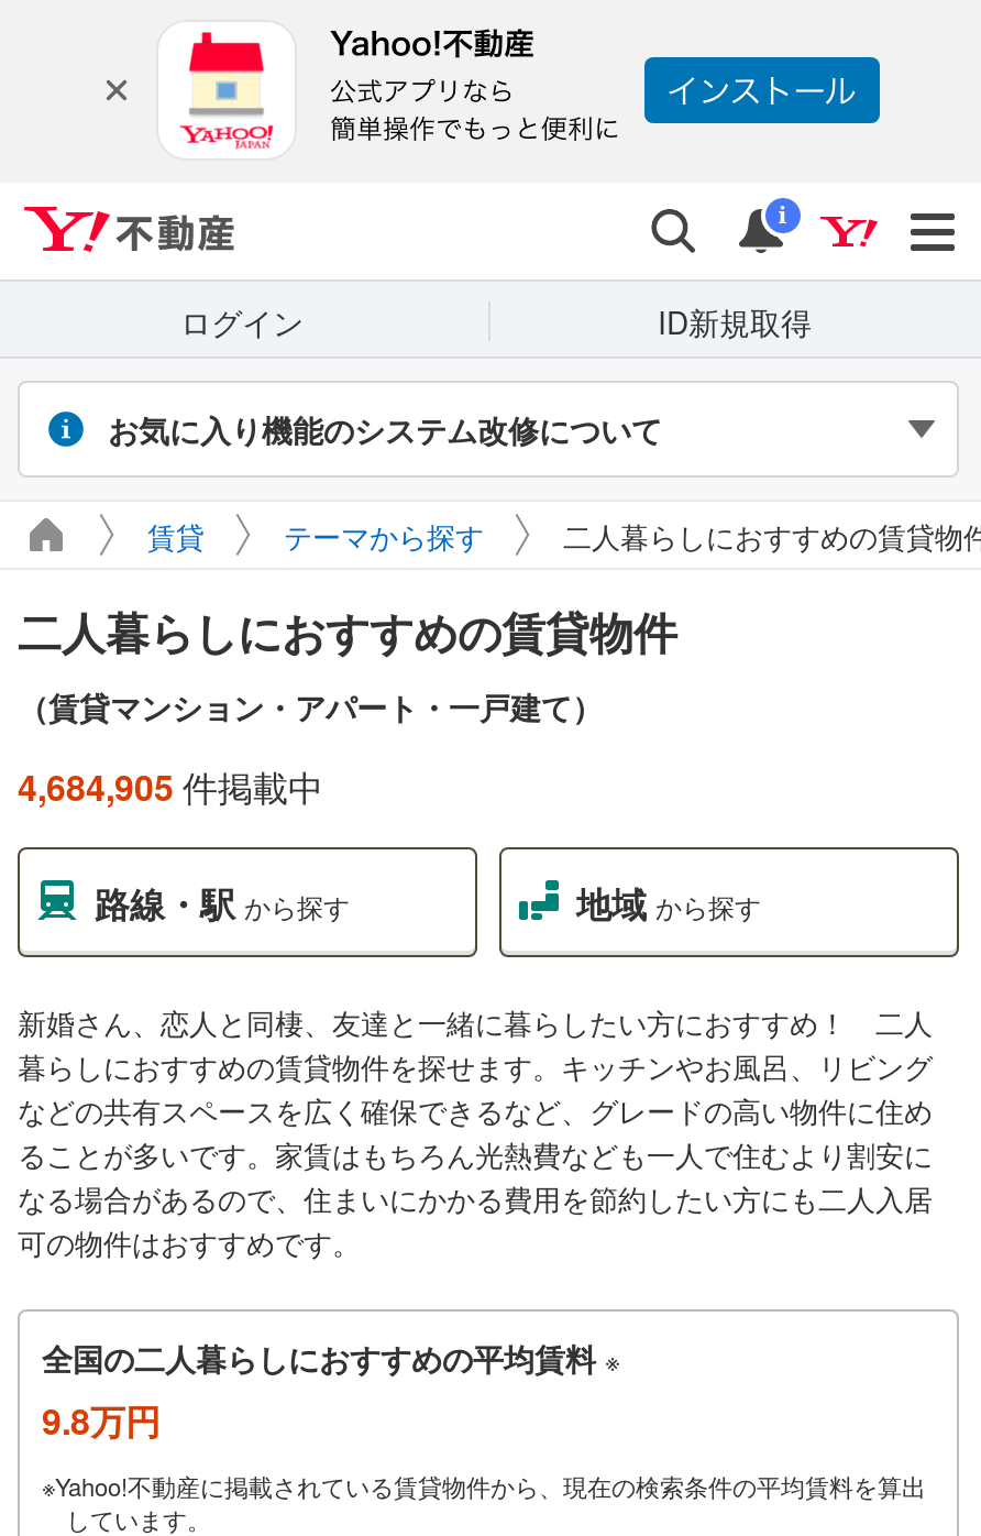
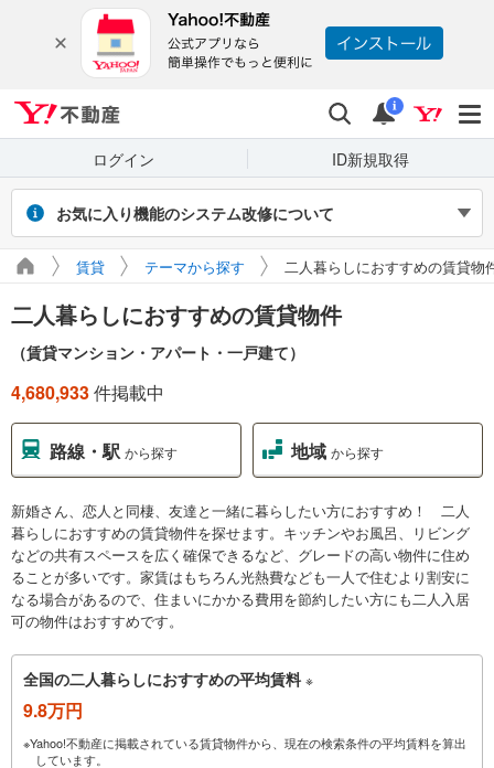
- 4,684,905件掲載中
+ 4,680,933件掲載中
